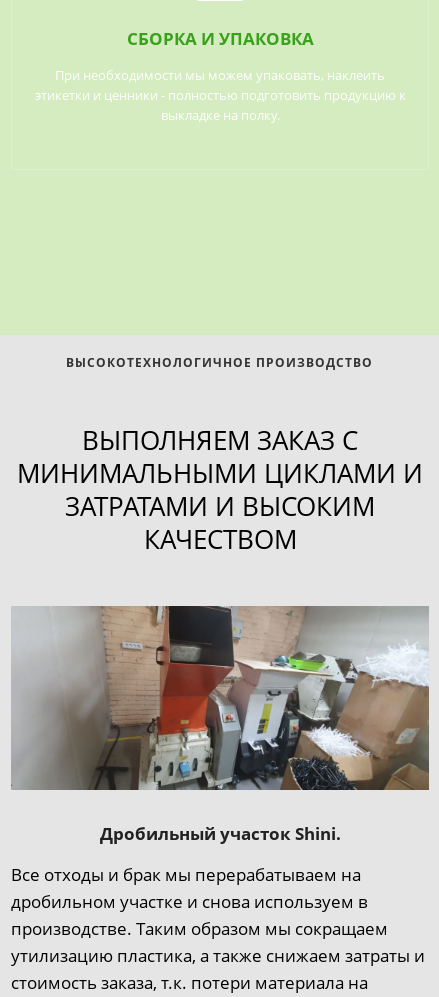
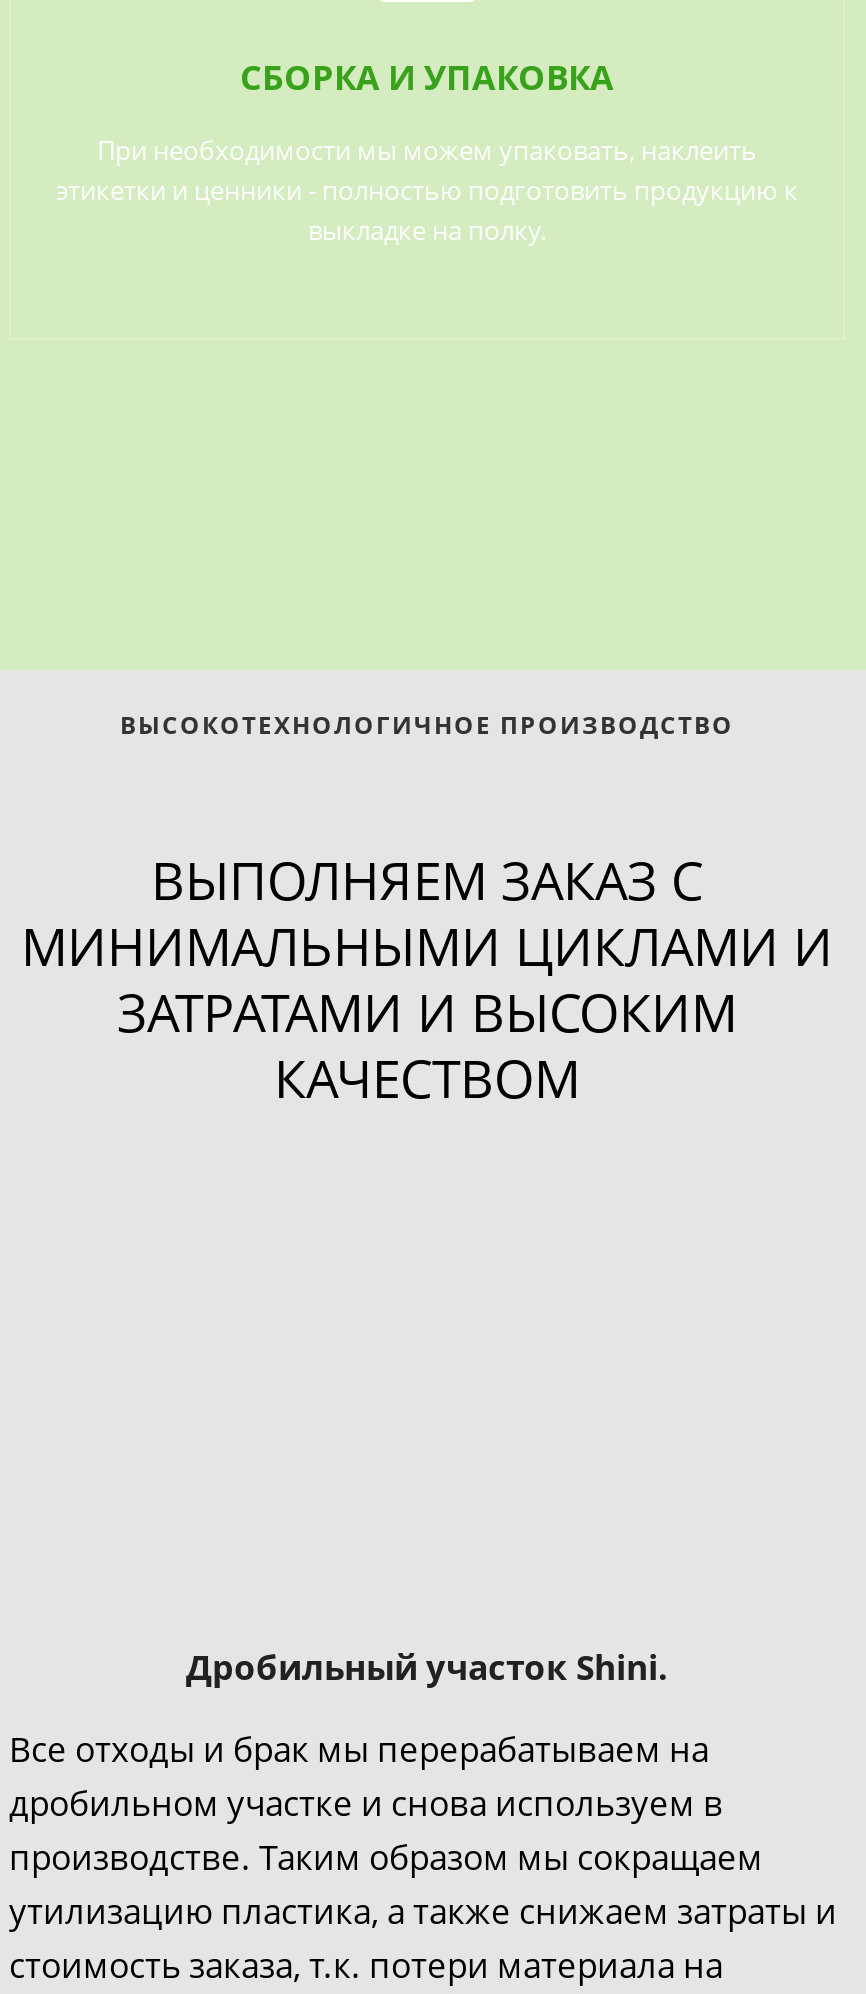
- [image]
